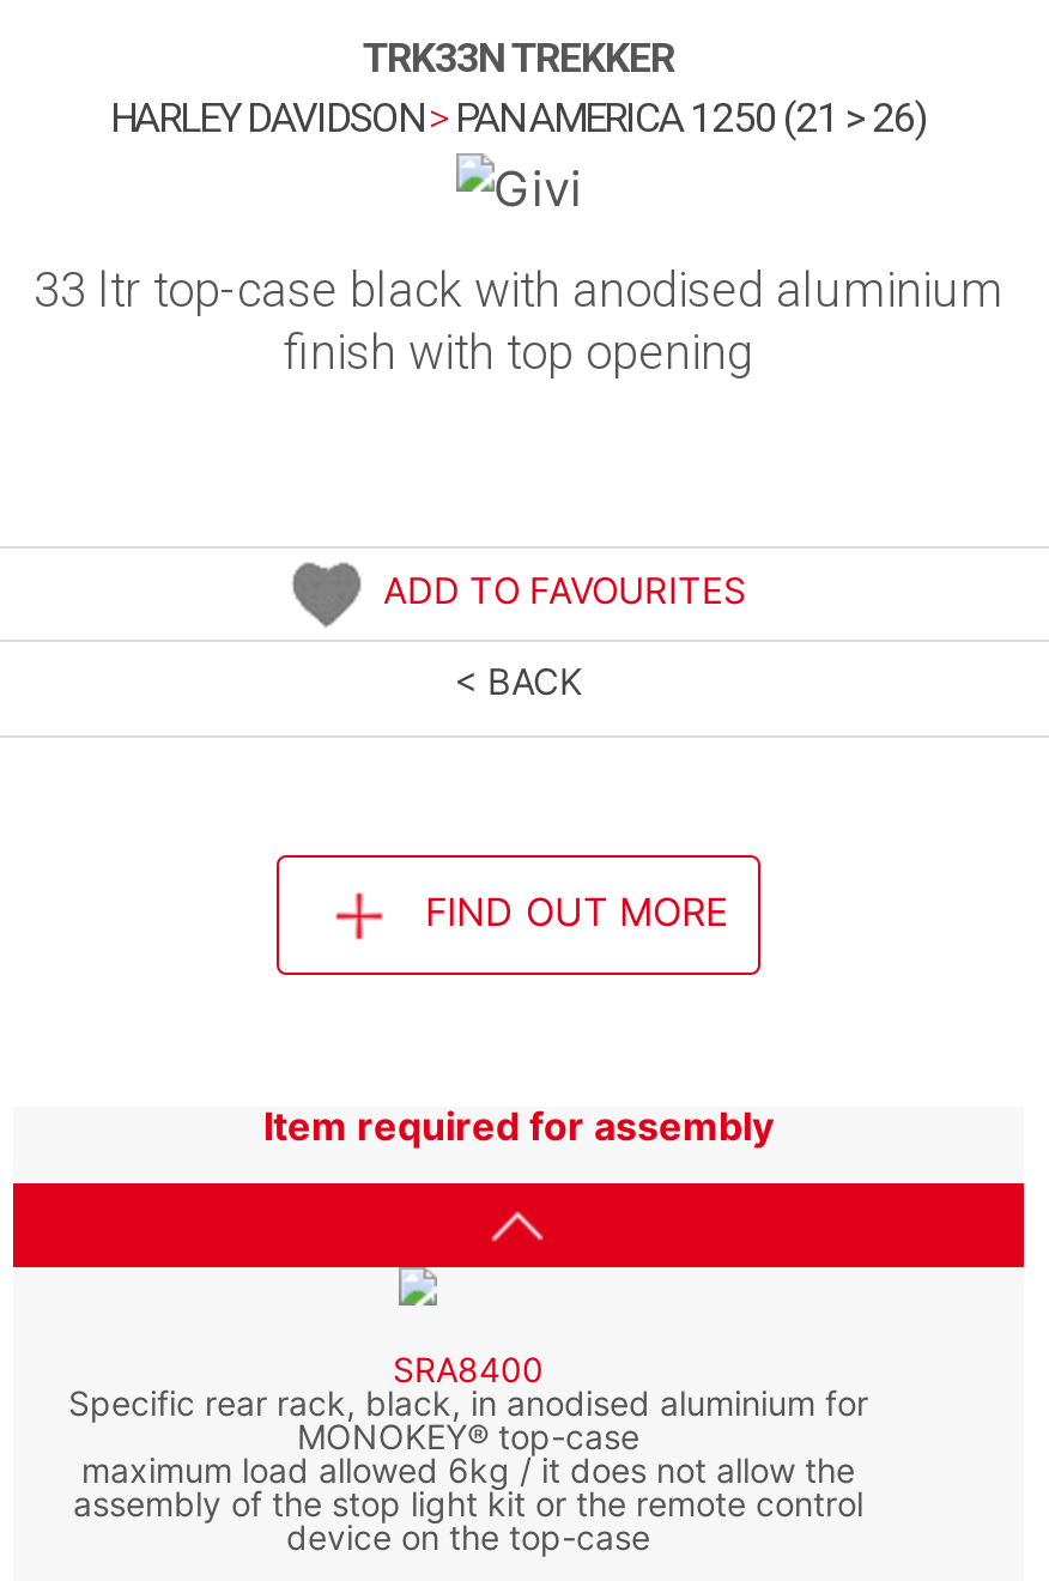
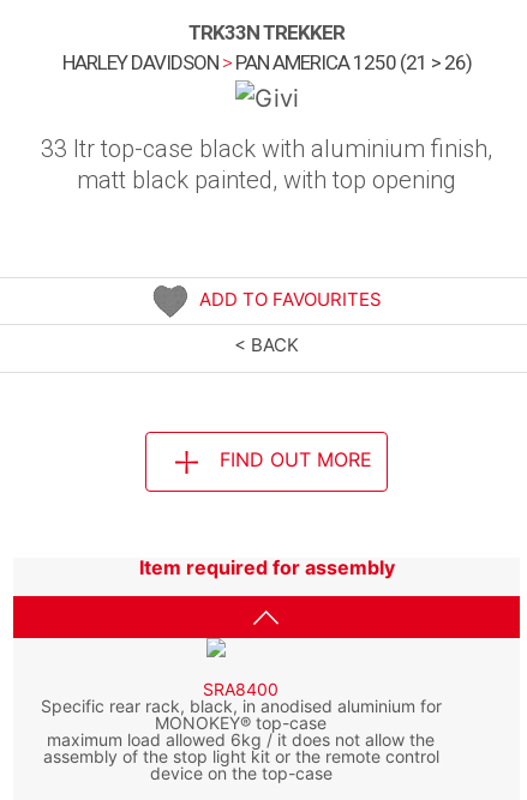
- 33 ltr top-case black with anodised aluminium
- finish with top opening
+ 33 ltr top-case black with aluminium finish,
+ matt black painted, with top opening
